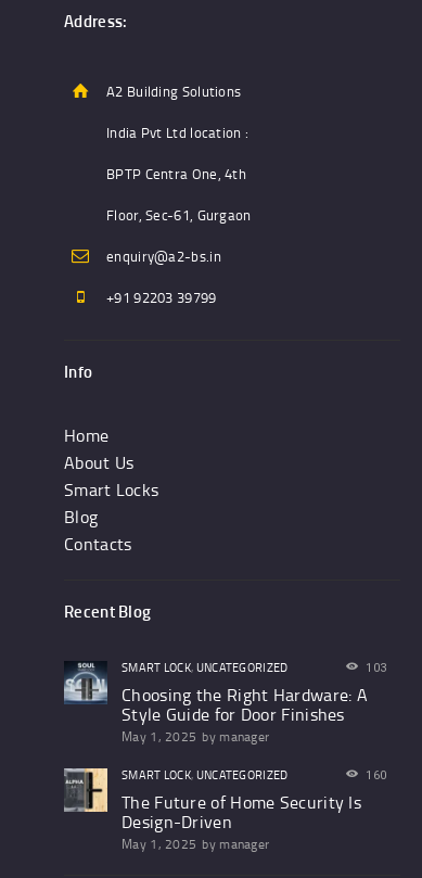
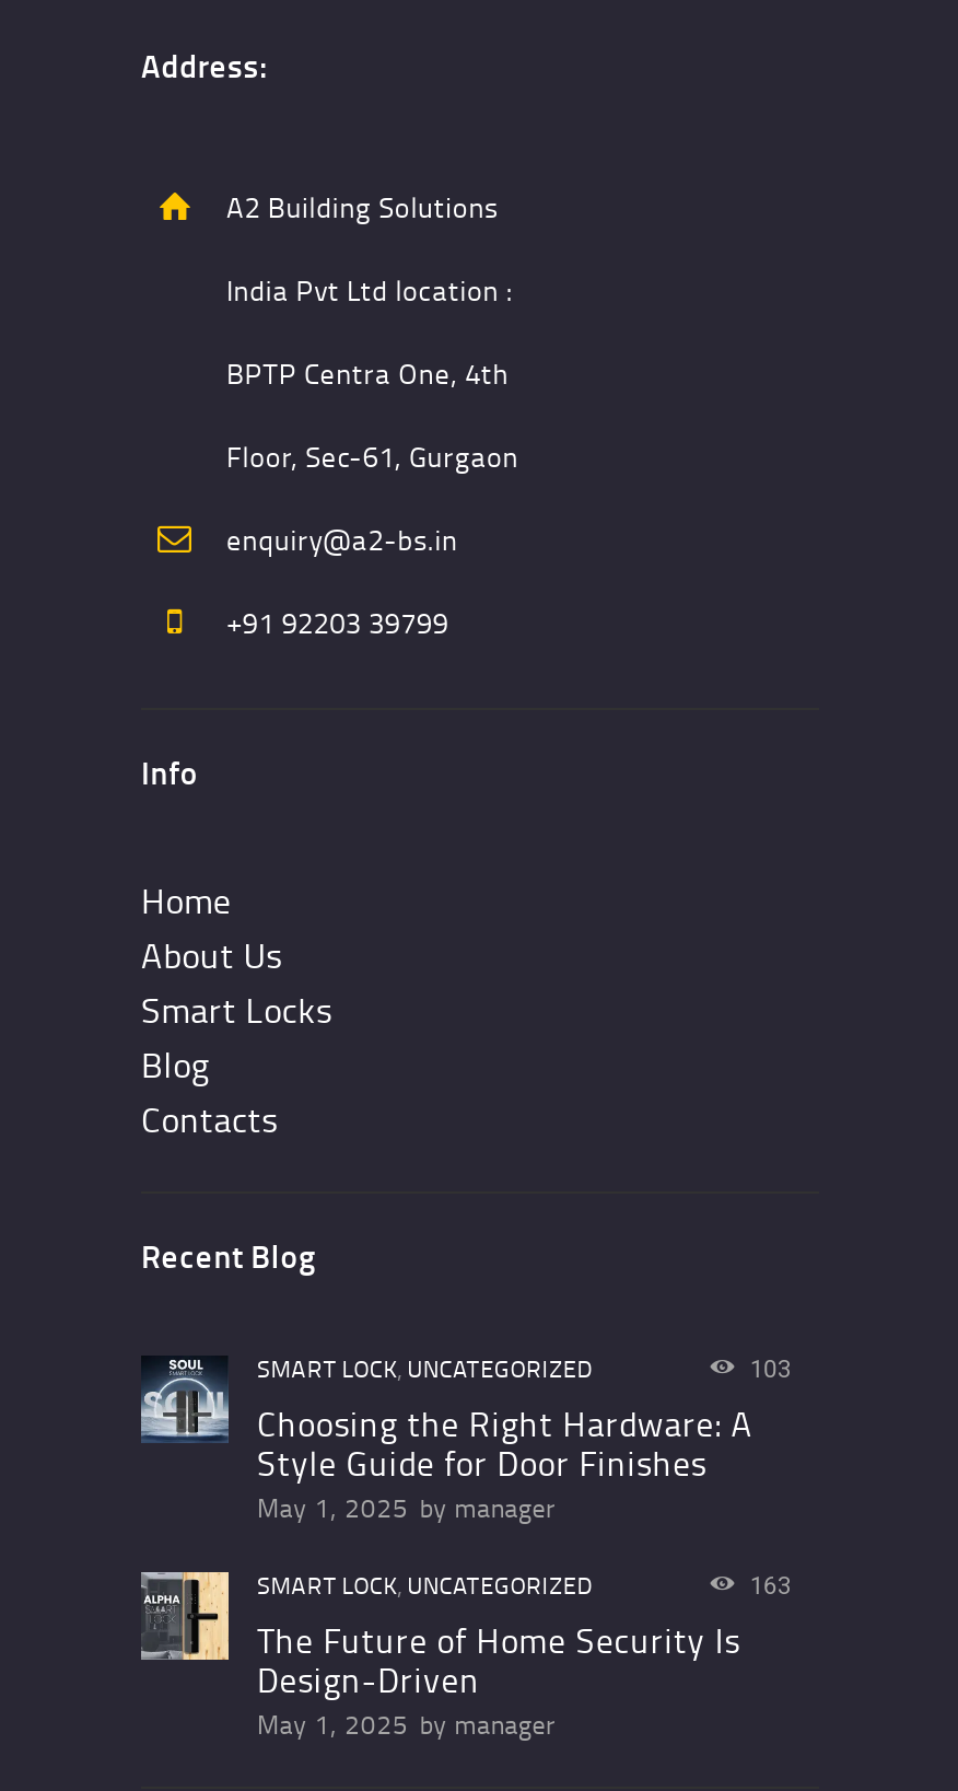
- 160
+ 163
